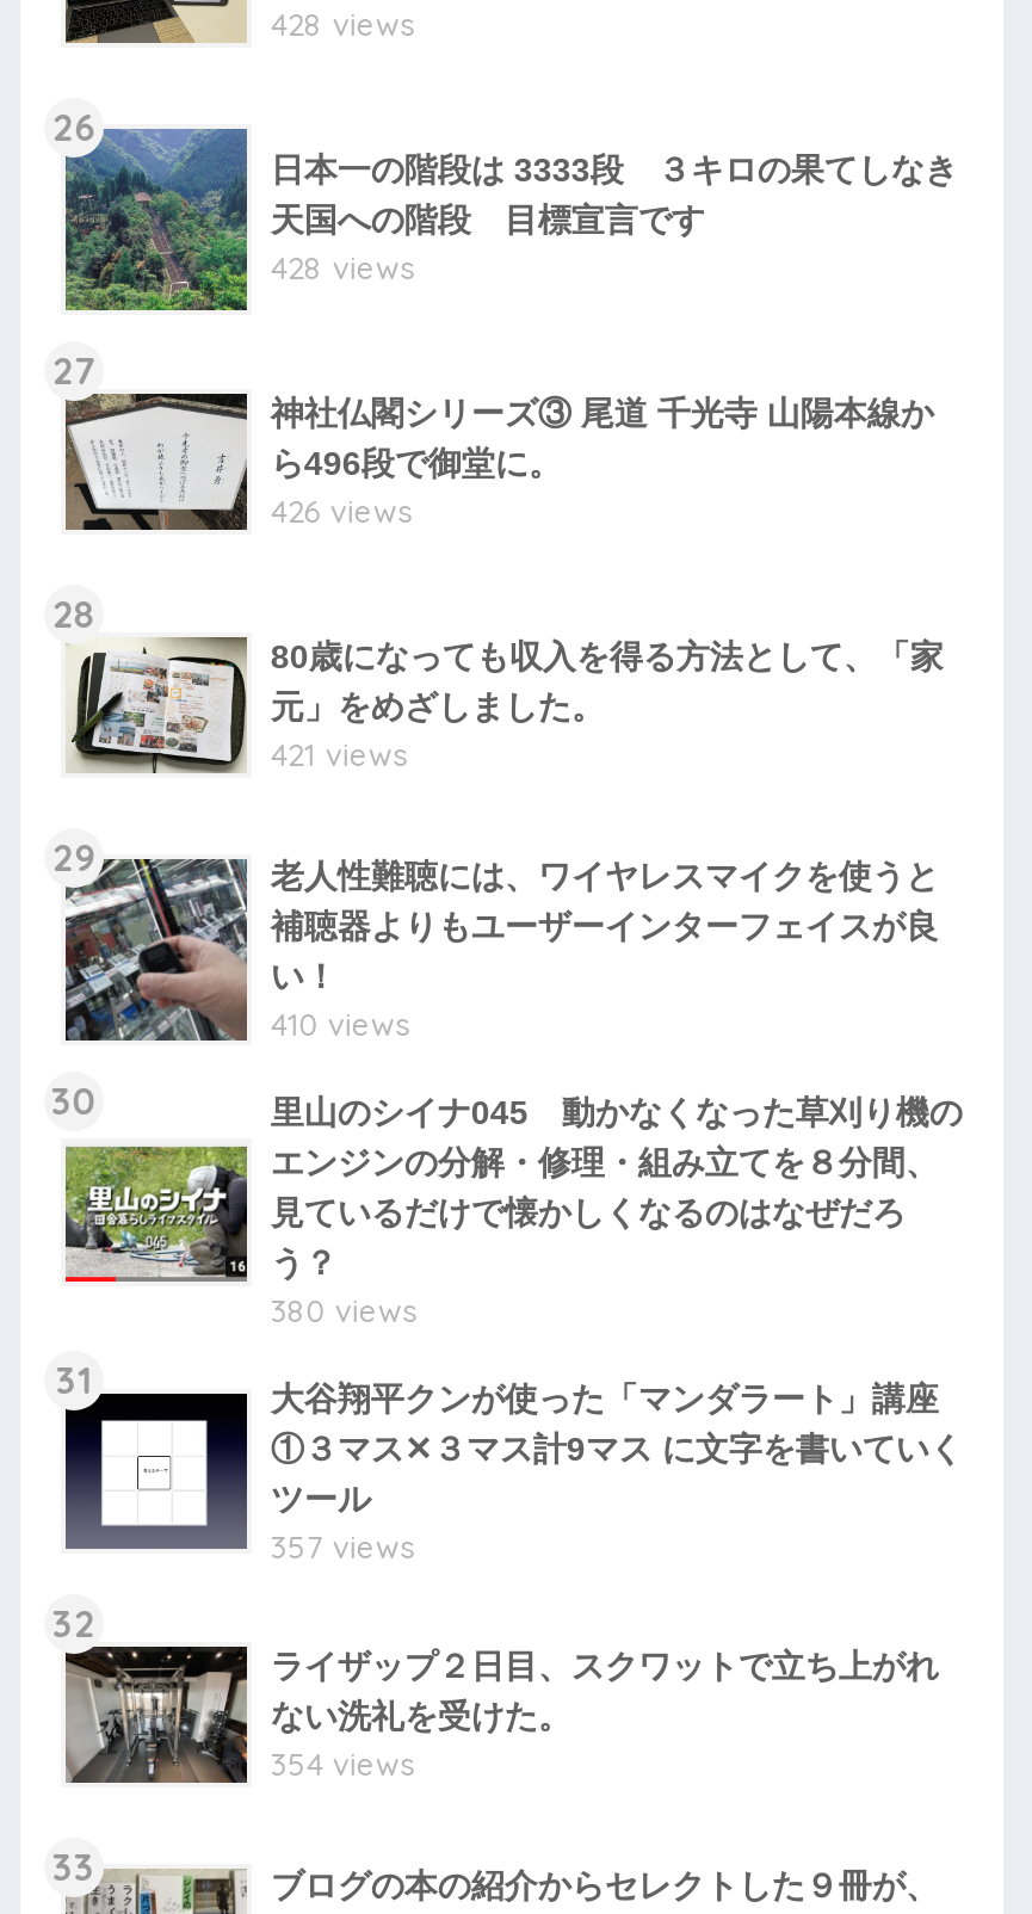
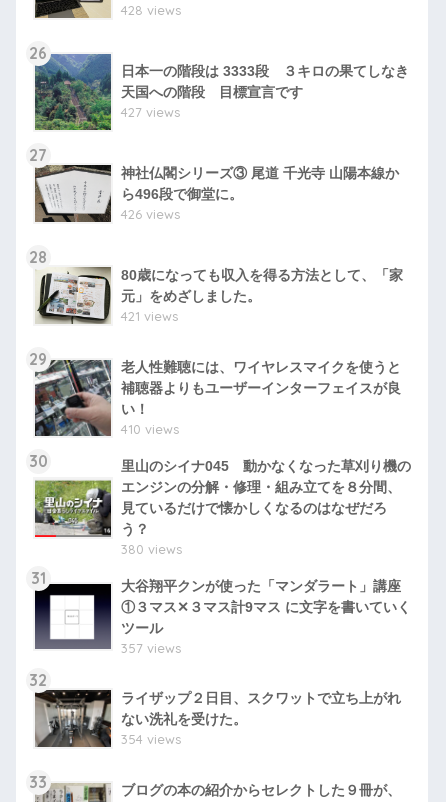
- 428 views
+ 427 views
